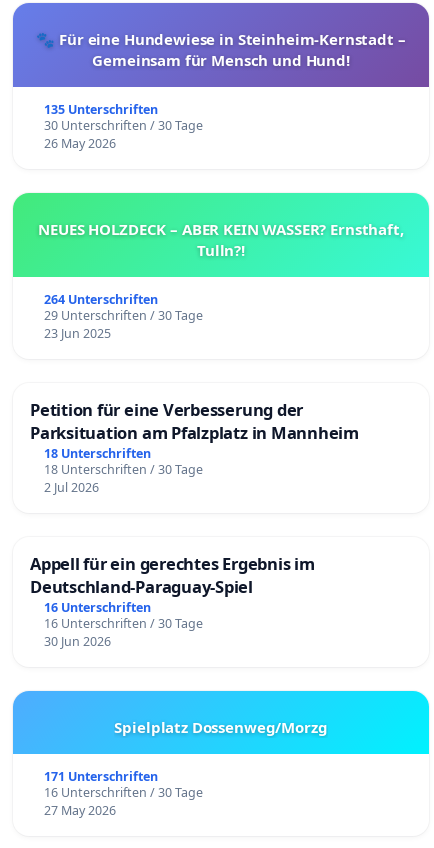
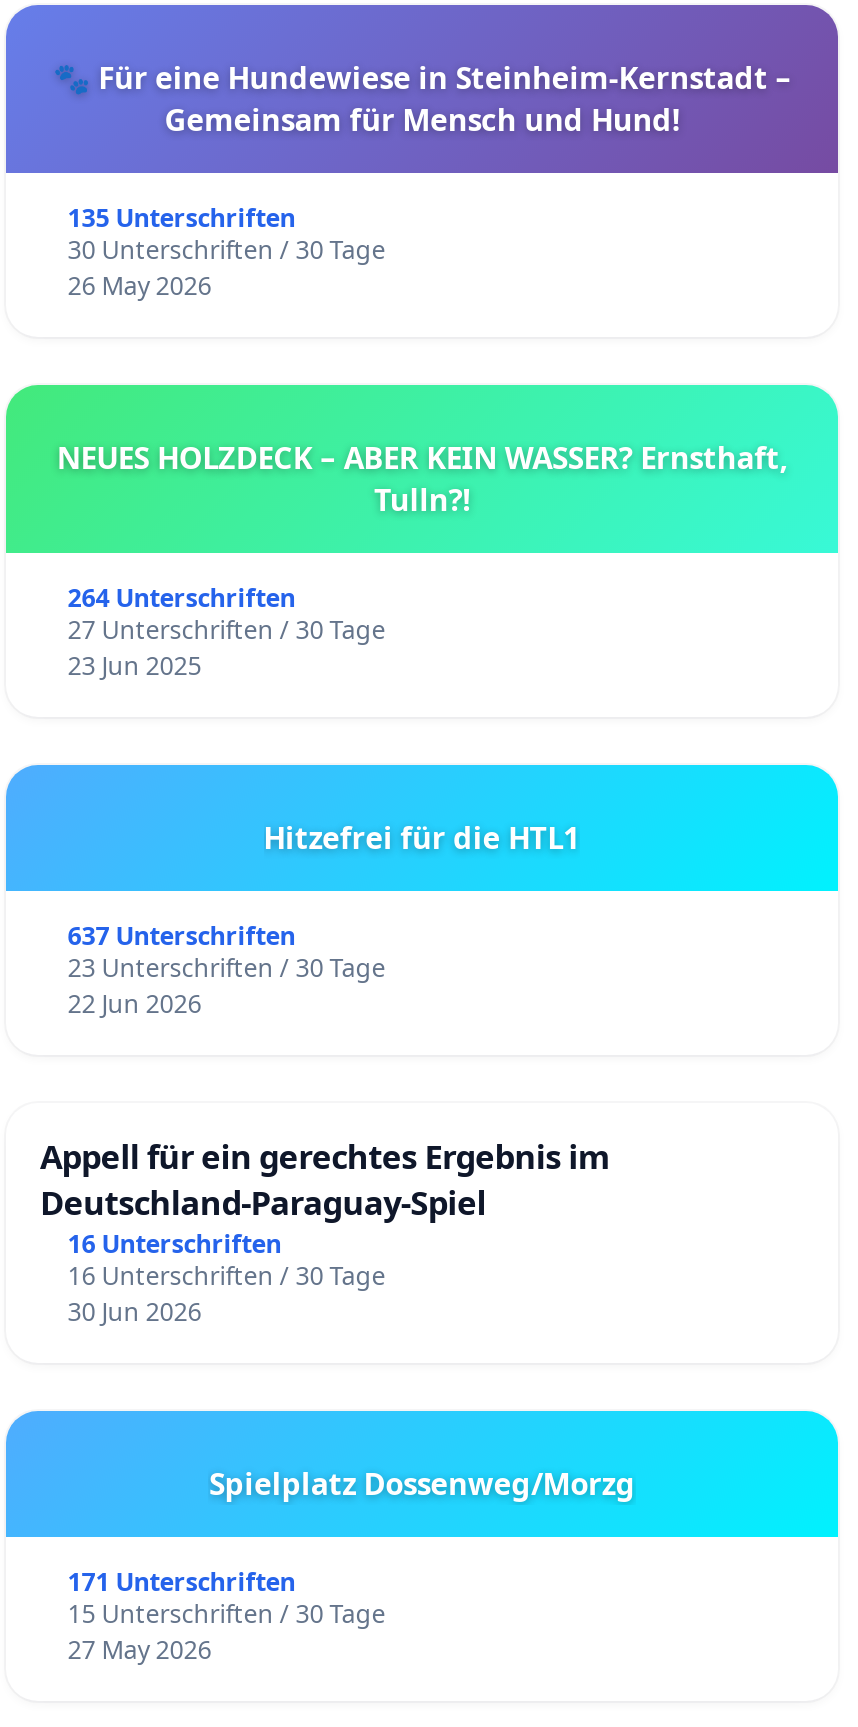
- 29 Unterschriften / 30 Tage
+ 27 Unterschriften / 30 Tage

- Petition für eine Verbesserung der
- Parksituation am Pfalzplatz in Mannheim
- 18 Unterschriften
- 18 Unterschriften / 30 Tage
- 2 Jul 2026
+ Hitzefrei für die HTL1
+ 637 Unterschriften
+ 23 Unterschriften / 30 Tage
+ 22 Jun 2026

- 16 Unterschriften / 30 Tage
+ 15 Unterschriften / 30 Tage
